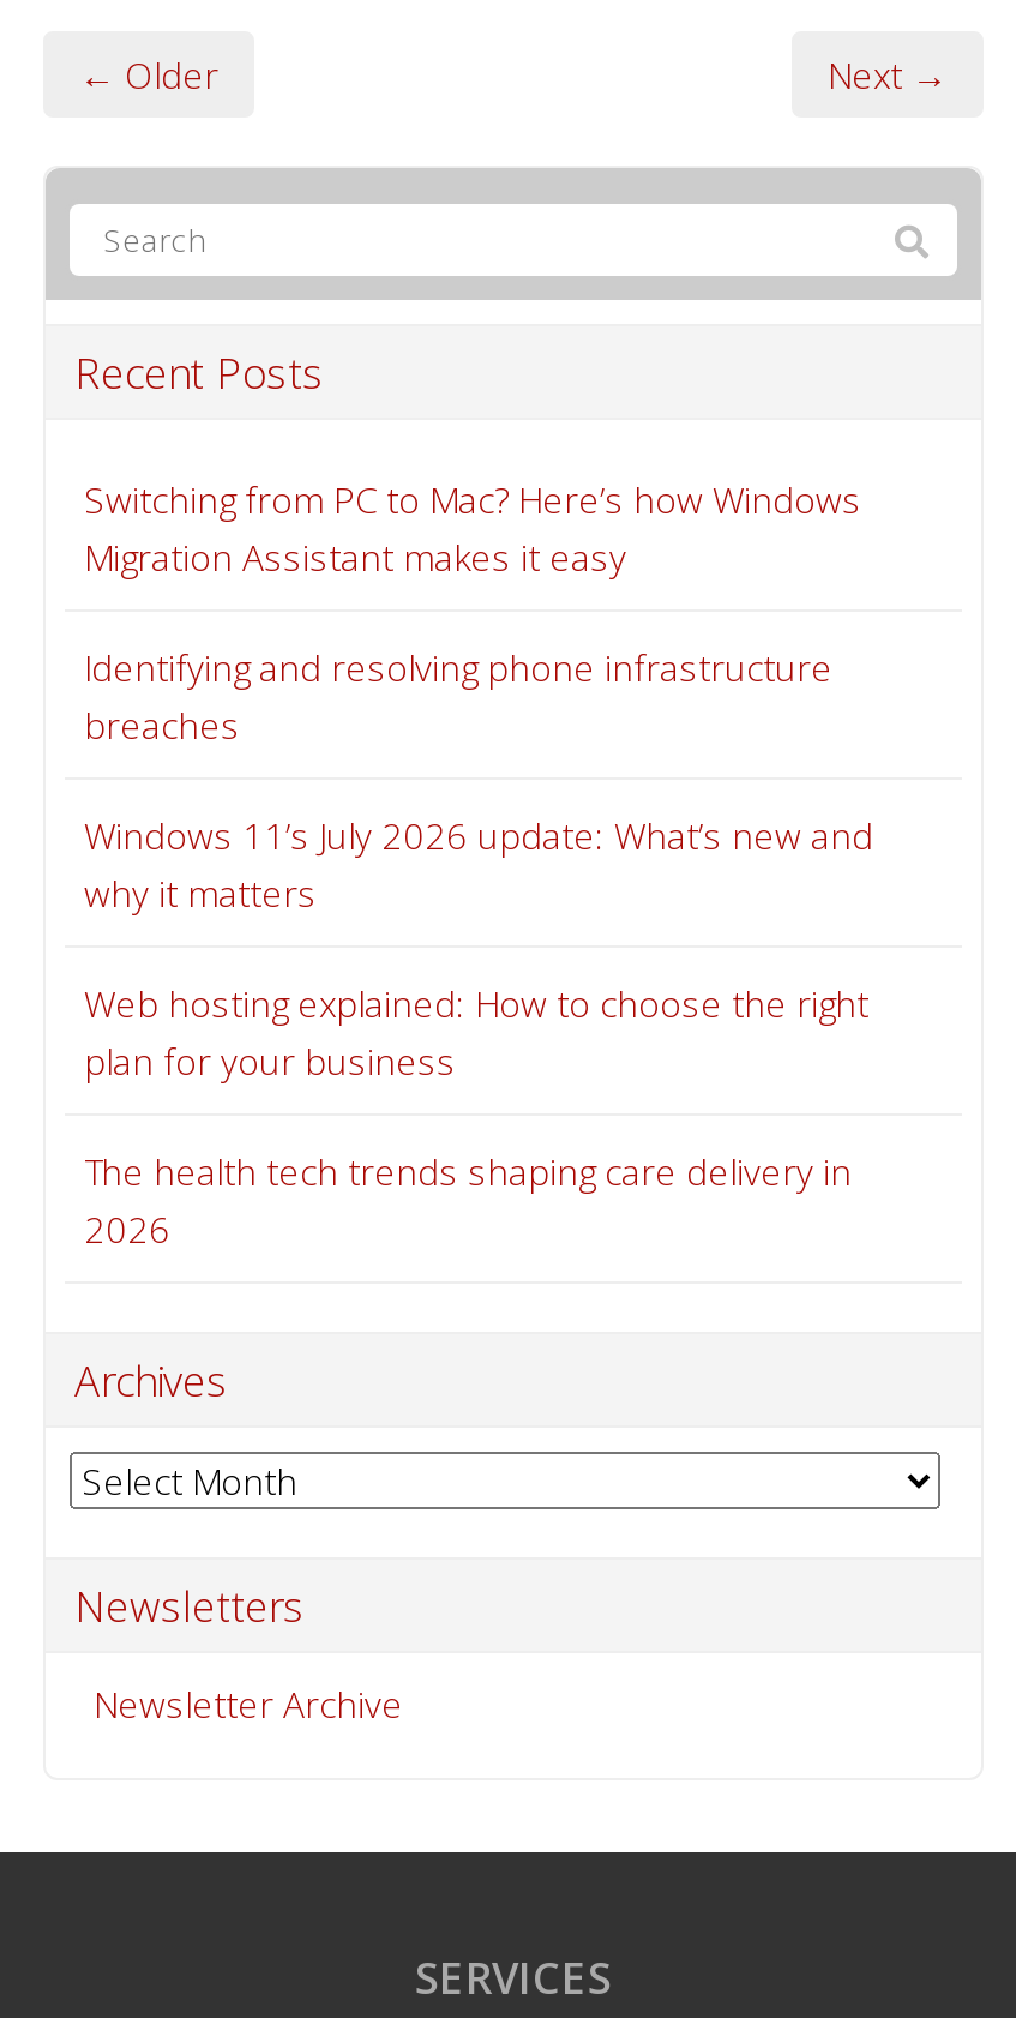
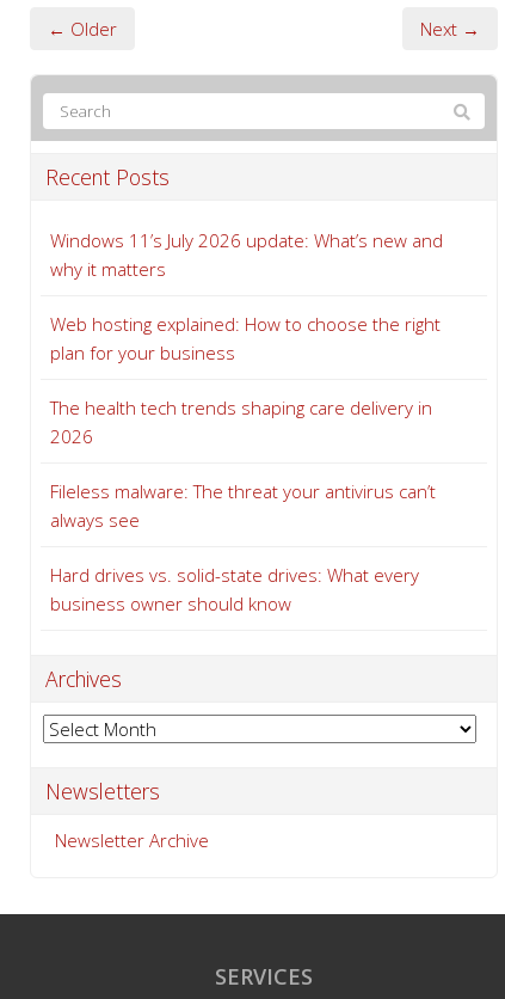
- Switching from PC to Mac? Here’s how Windows
- Migration Assistant makes it easy
- Identifying and resolving phone infrastructure
- breaches

moved up: Windows 11’s July 2026 update: What’s new and | why it matters | Web hosting explained: How to choose the right | plan for your business | The health tech trends shaping care delivery in | 2026

+ Fileless malware: The threat your antivirus can’t
+ always see
+ Hard drives vs. solid-state drives: What every
+ business owner should know
